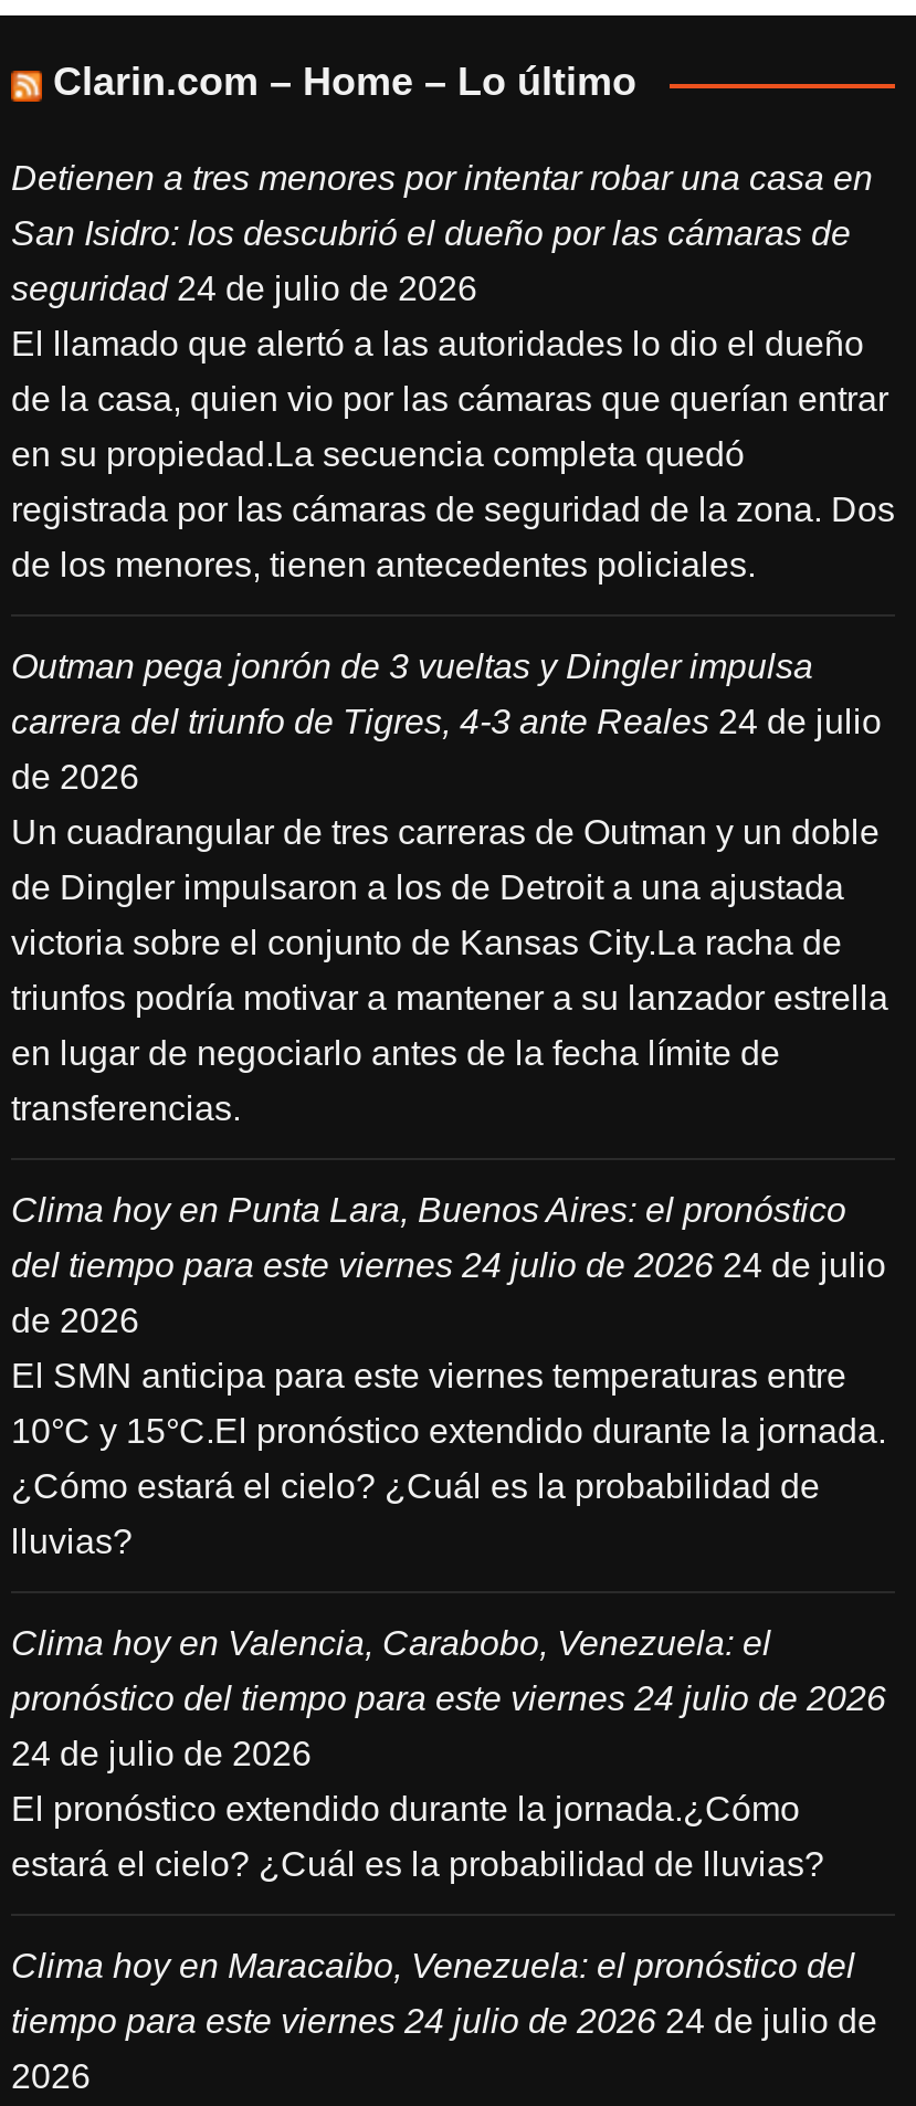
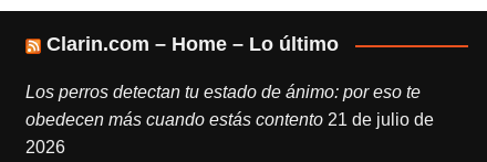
- Detienen a tres menores por intentar robar una casa en
- San Isidro: los descubrió el dueño por las cámaras de
- seguridad 24 de julio de 2026
- El llamado que alertó a las autoridades lo dio el dueño
- de la casa, quien vio por las cámaras que querían entrar
- en su propiedad.La secuencia completa quedó
- registrada por las cámaras de seguridad de la zona. Dos
- de los menores, tienen antecedentes policiales.
- Outman pega jonrón de 3 vueltas y Dingler impulsa
- carrera del triunfo de Tigres, 4-3 ante Reales 24 de julio
- de 2026
- Un cuadrangular de tres carreras de Outman y un doble
- de Dingler impulsaron a los de Detroit a una ajustada
- victoria sobre el conjunto de Kansas City.La racha de
- triunfos podría motivar a mantener a su lanzador estrella
- en lugar de negociarlo antes de la fecha límite de
- transferencias.
- Clima hoy en Punta Lara, Buenos Aires: el pronóstico
- del tiempo para este viernes 24 julio de 2026 24 de julio
- de 2026
- El SMN anticipa para este viernes temperaturas entre
- 10°C y 15°C.El pronóstico extendido durante la jornada.
- ¿Cómo estará el cielo? ¿Cuál es la probabilidad de
- lluvias?
- Clima hoy en Valencia, Carabobo, Venezuela: el
- pronóstico del tiempo para este viernes 24 julio de 2026
- 24 de julio de 2026
- El pronóstico extendido durante la jornada.¿Cómo
- estará el cielo? ¿Cuál es la probabilidad de lluvias?
- Clima hoy en Maracaibo, Venezuela: el pronóstico del
- tiempo para este viernes 24 julio de 2026 24 de julio de
+ Los perros detectan tu estado de ánimo: por eso te
+ obedecen más cuando estás contento 21 de julio de
